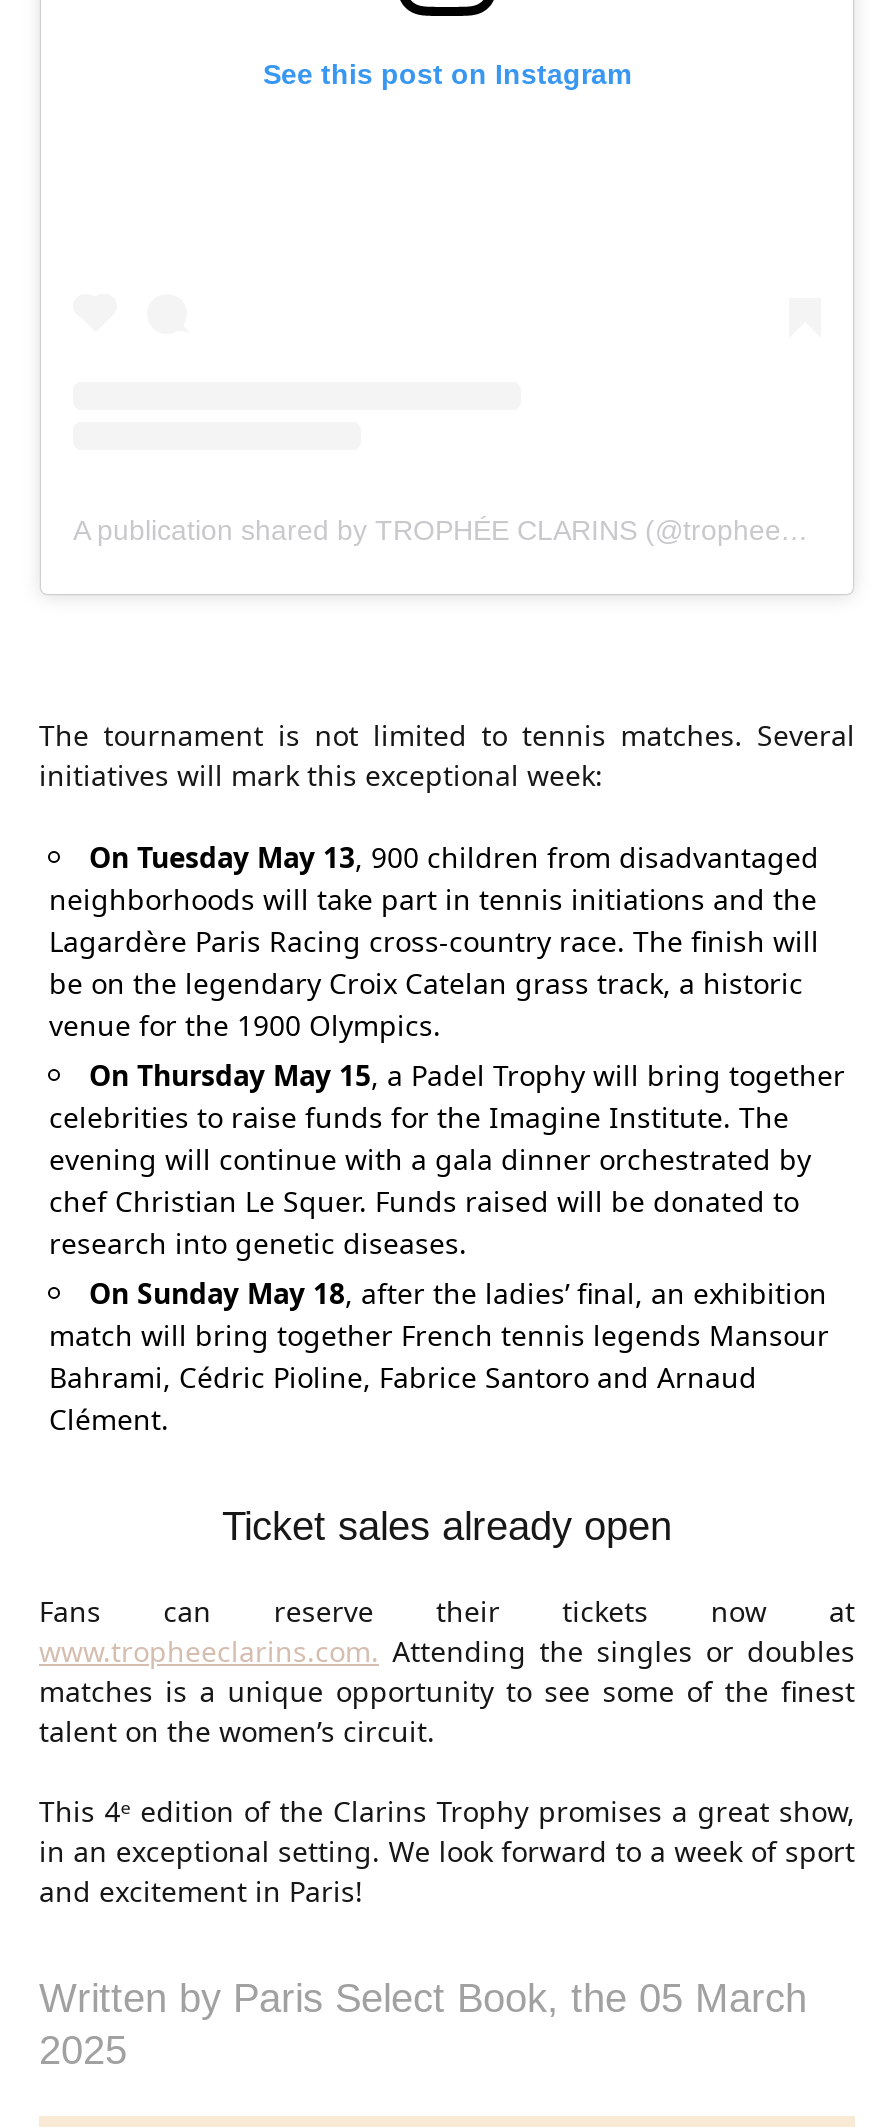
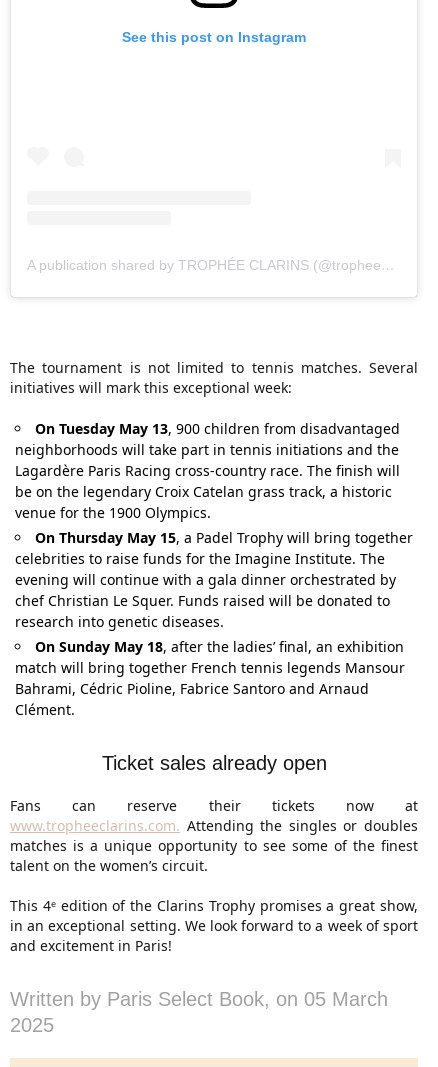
- Written by Paris Select Book, the 05 March
+ Written by Paris Select Book, on 05 March
